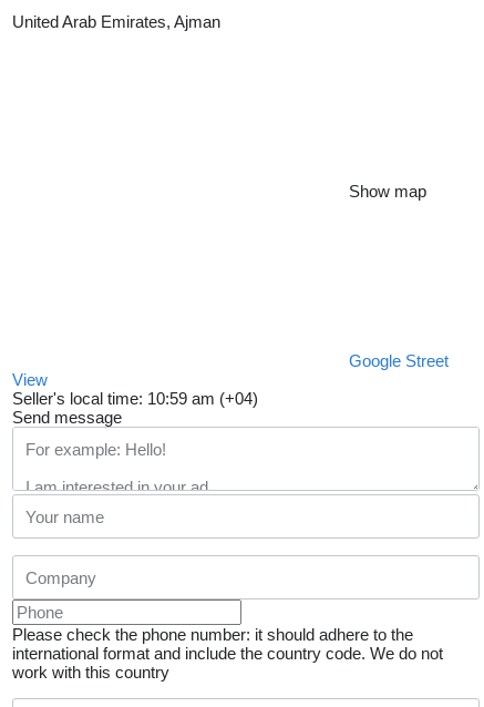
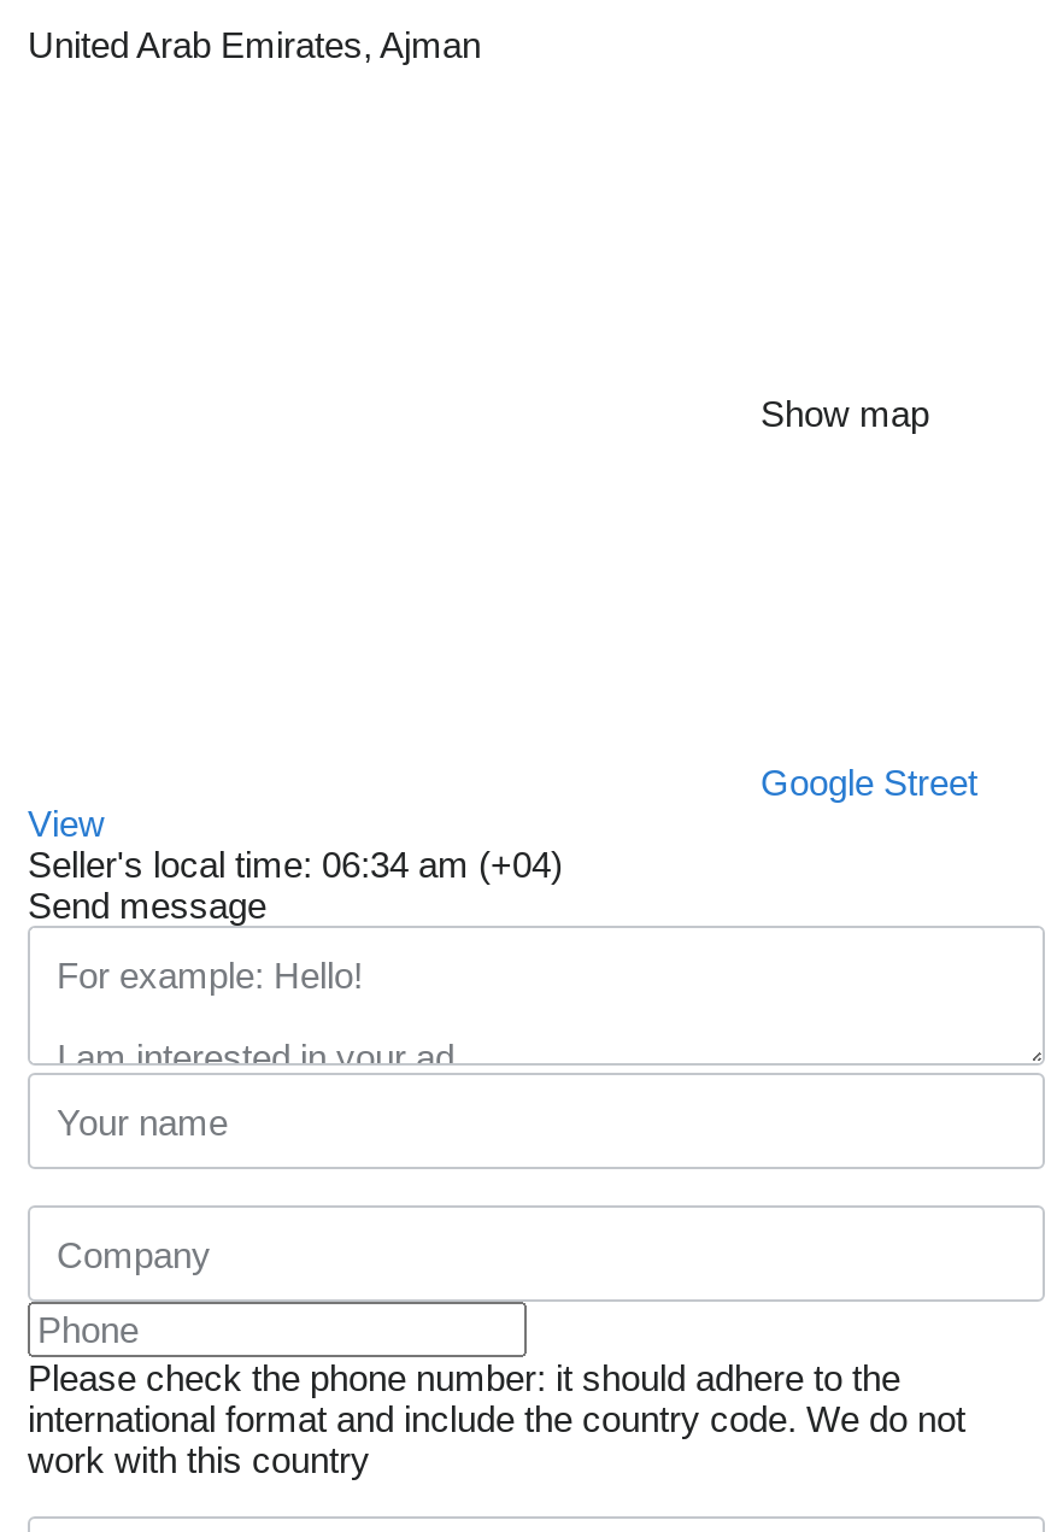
- Seller's local time: 10:59 am (+04)
+ Seller's local time: 06:34 am (+04)
